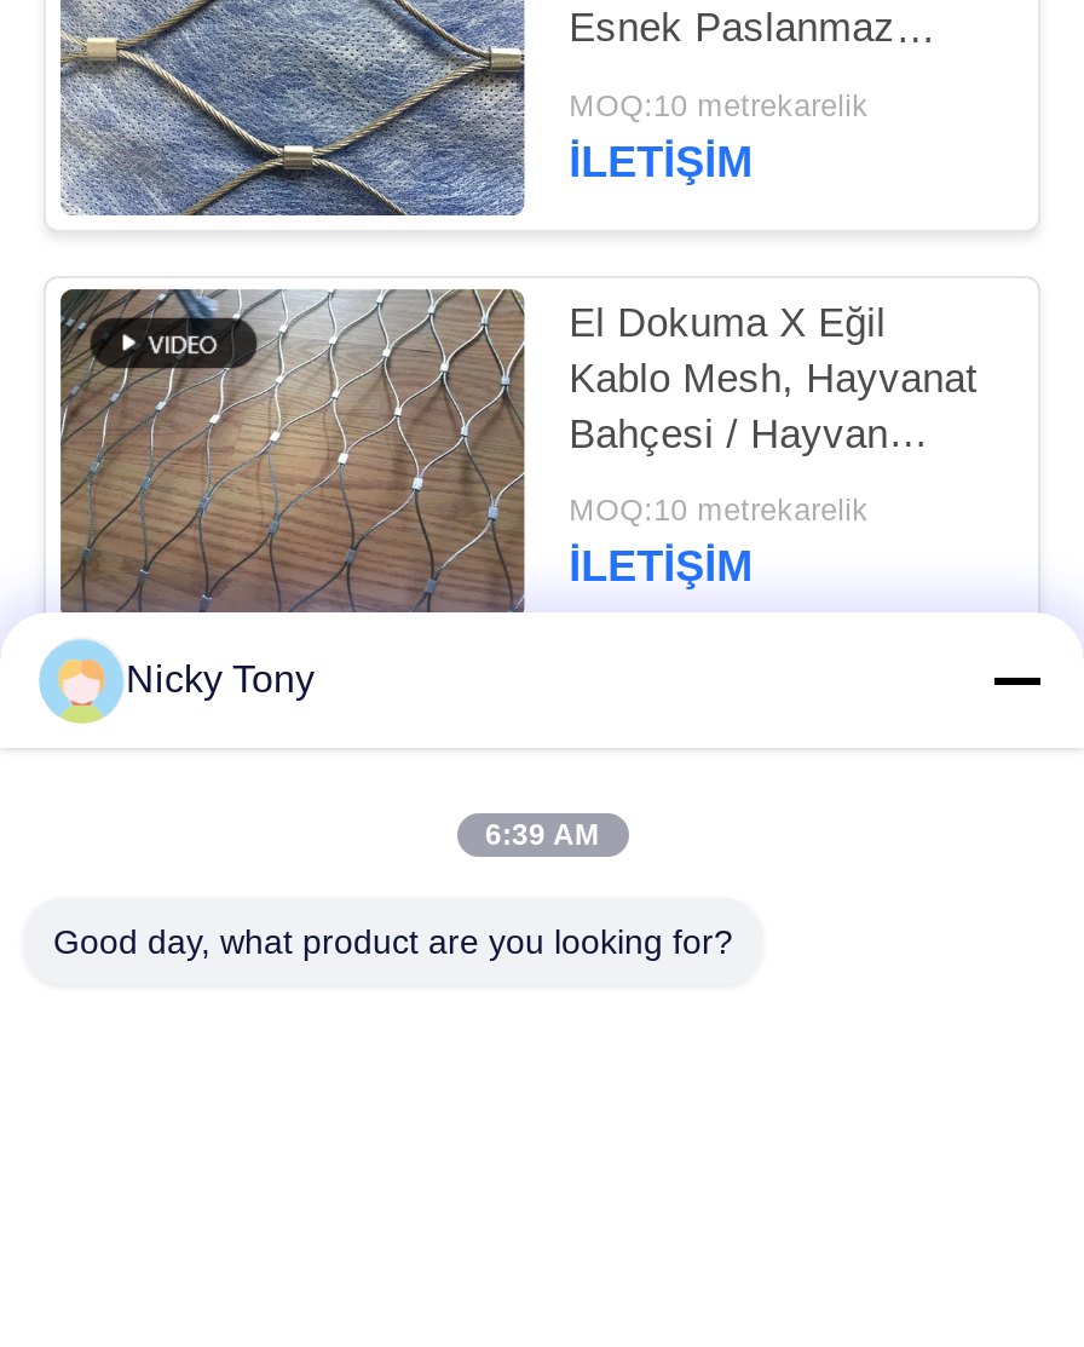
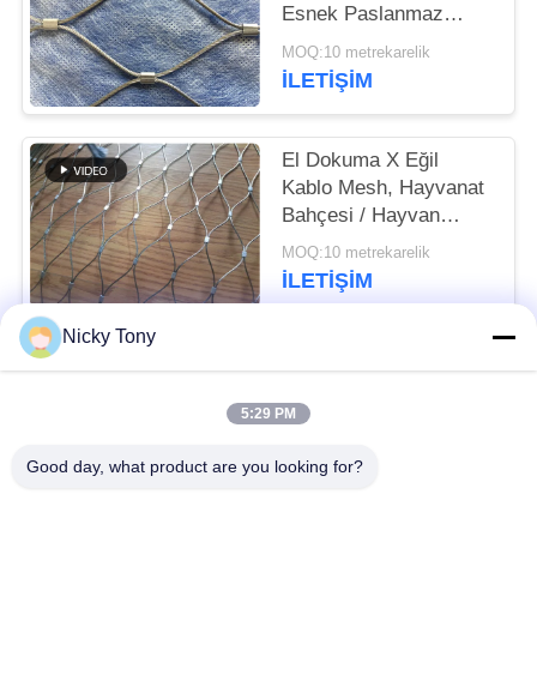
- 6:39 AM
+ 5:29 PM
